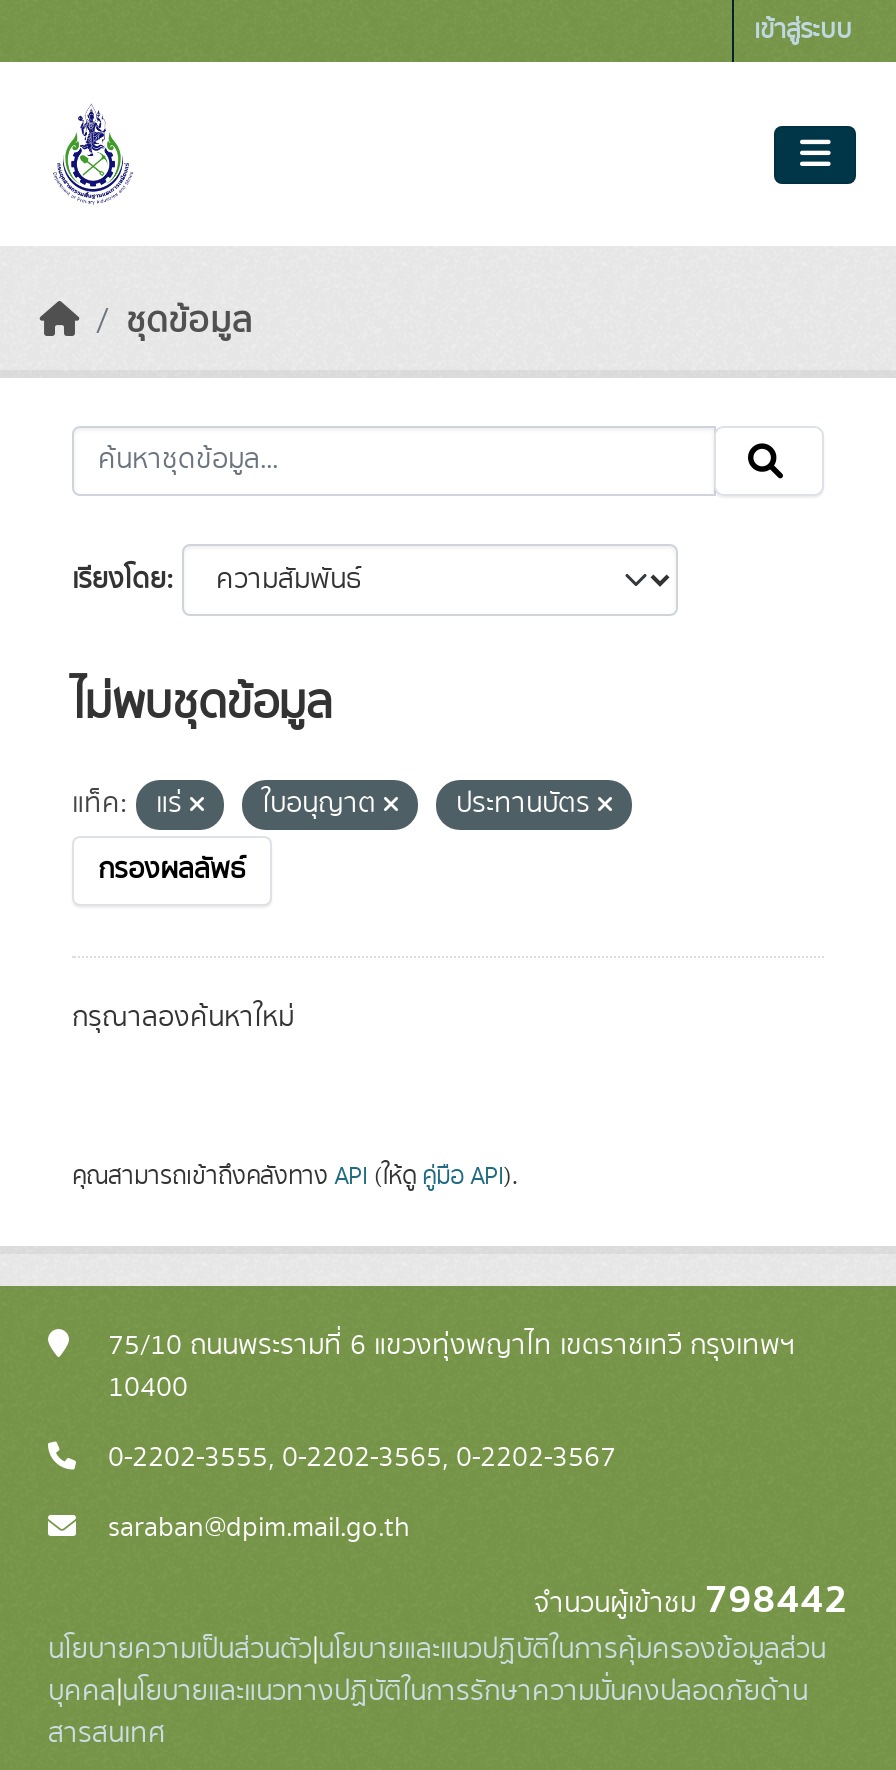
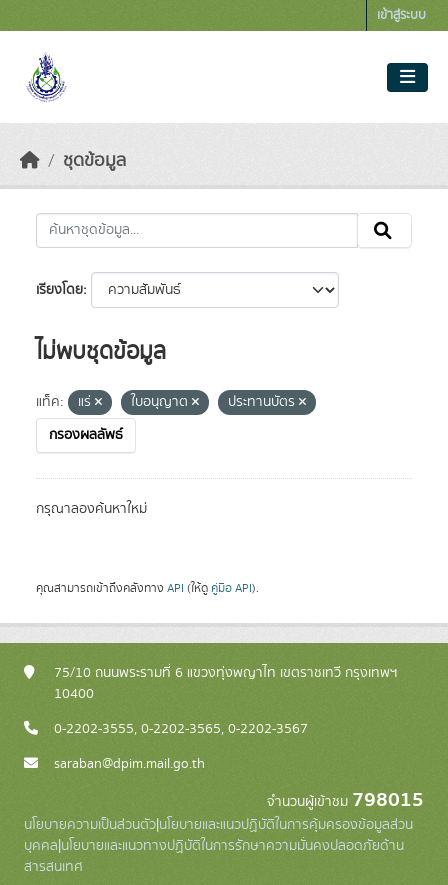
- จำนวนผู้เข้าชม798442
+ จำนวนผู้เข้าชม798015
